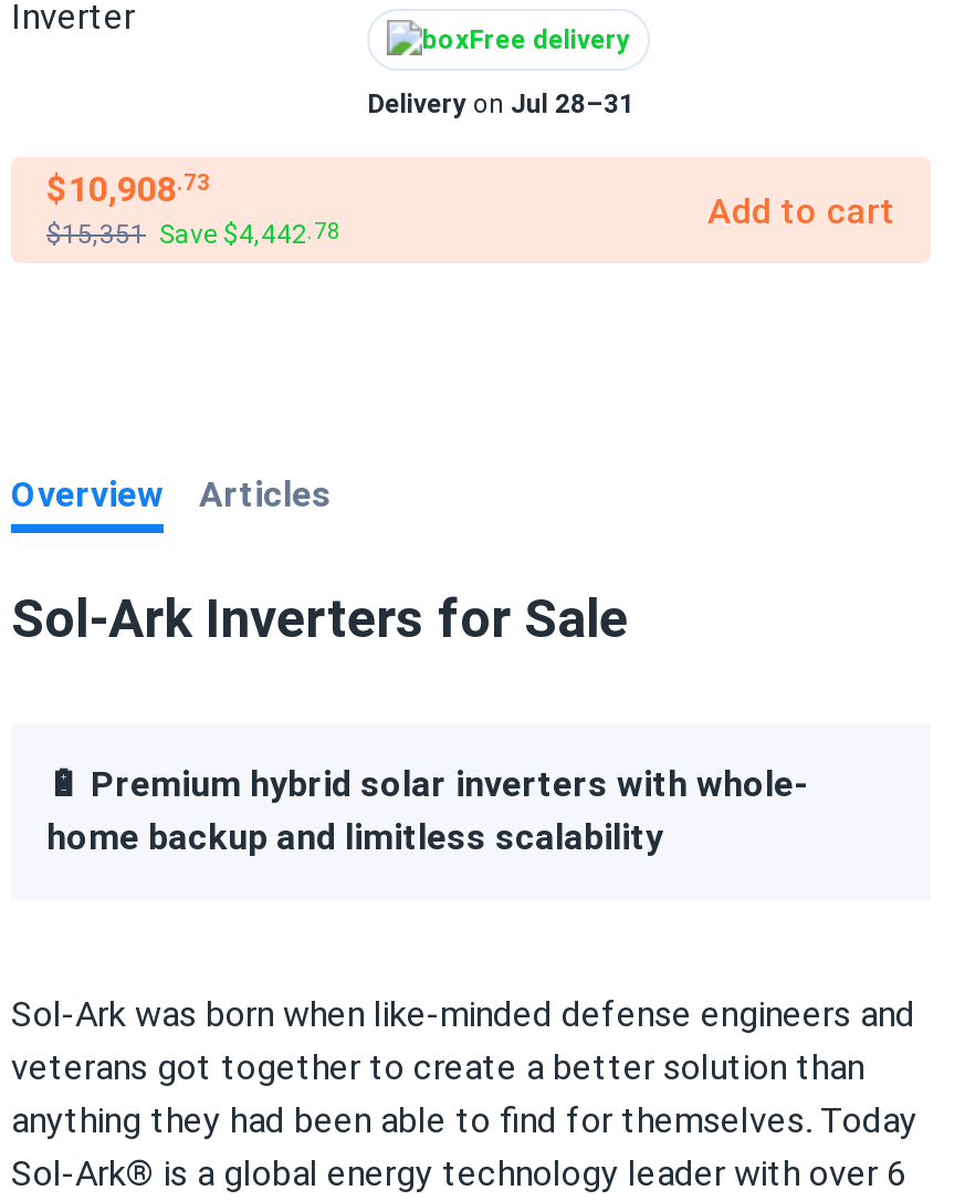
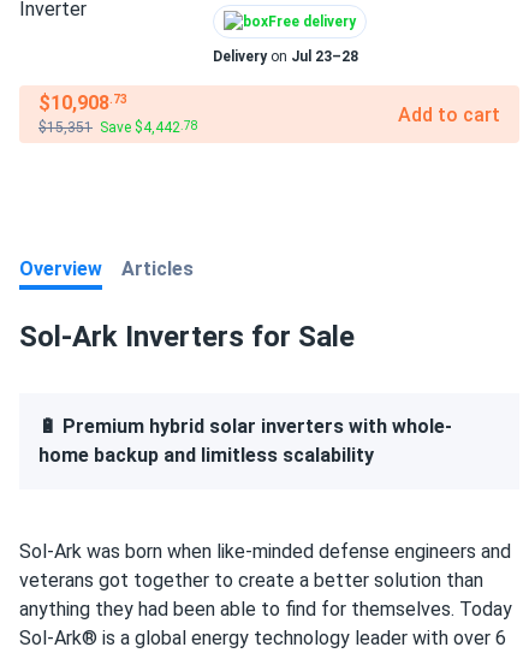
- Delivery on Jul 28–31
+ Delivery on Jul 23–28
